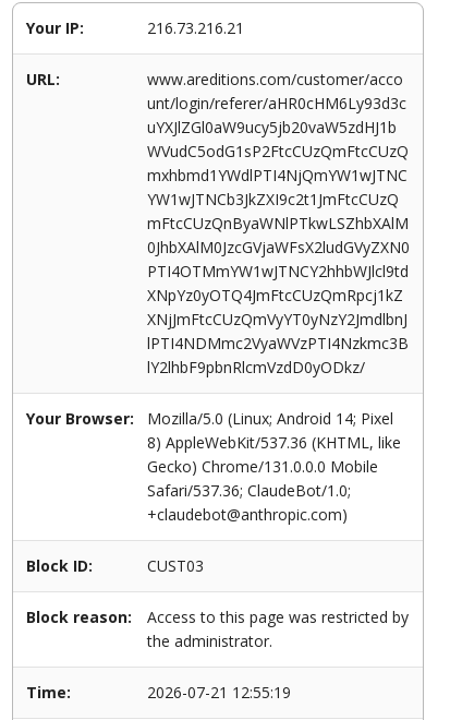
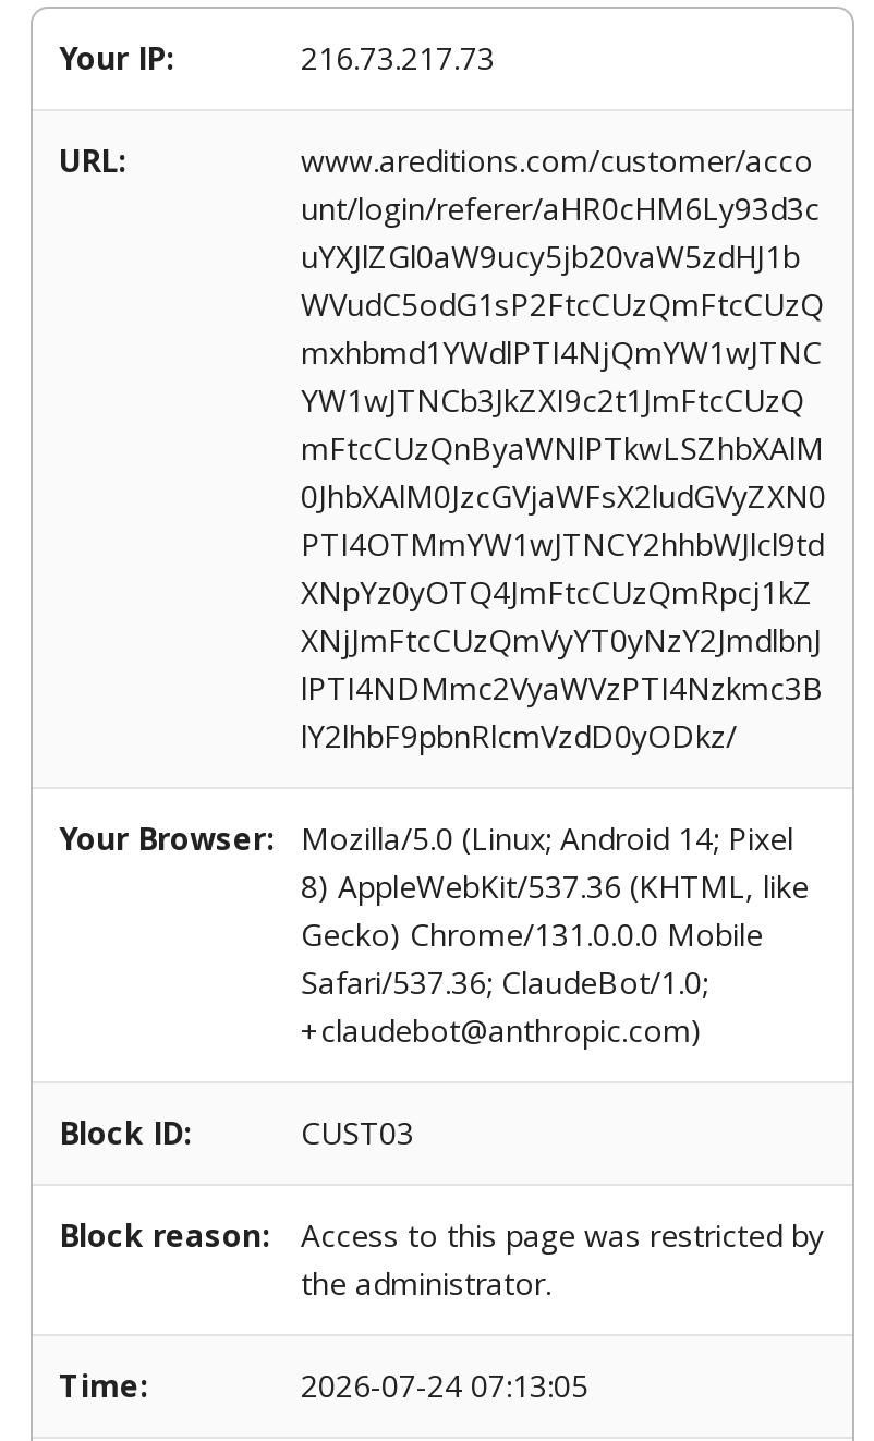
- 216.73.216.21
+ 216.73.217.73

- 2026-07-21 12:55:19
+ 2026-07-24 07:13:05
